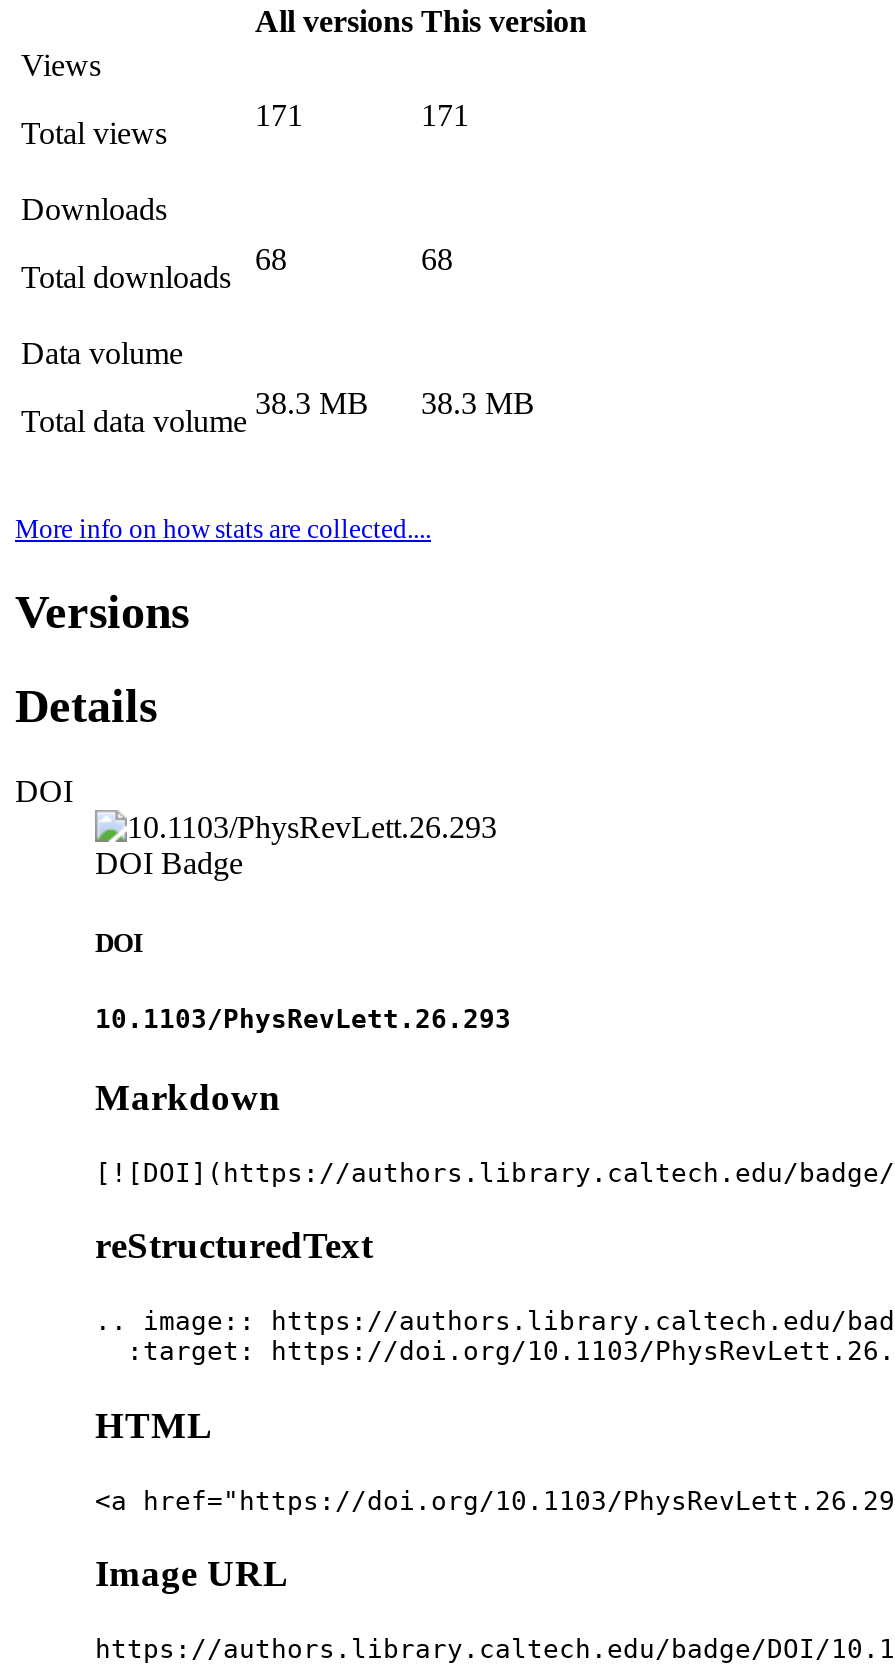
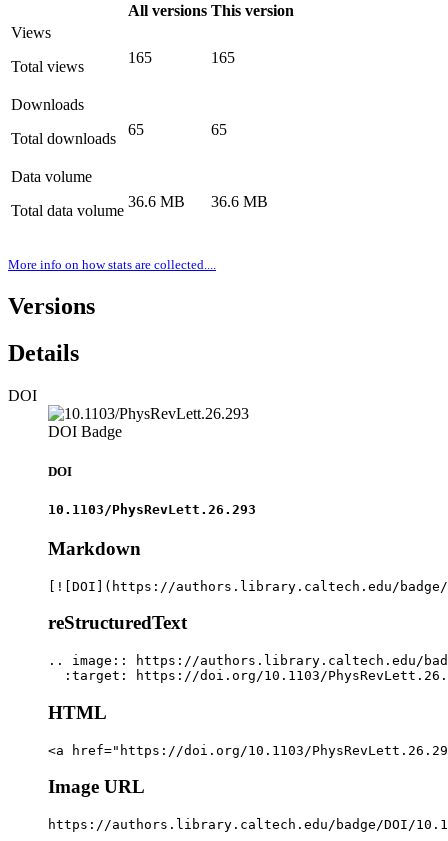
- 171
+ 165

- 171
+ 165

- 68
+ 65

- 68
+ 65

- 38.3 MB
+ 36.6 MB

- 38.3 MB
+ 36.6 MB
